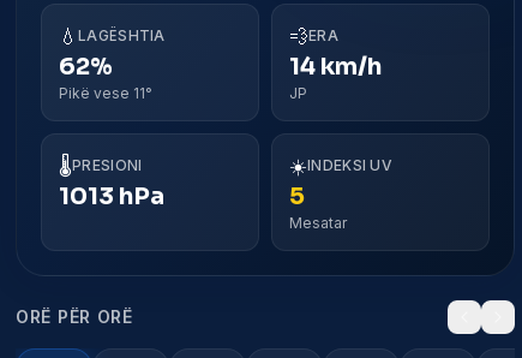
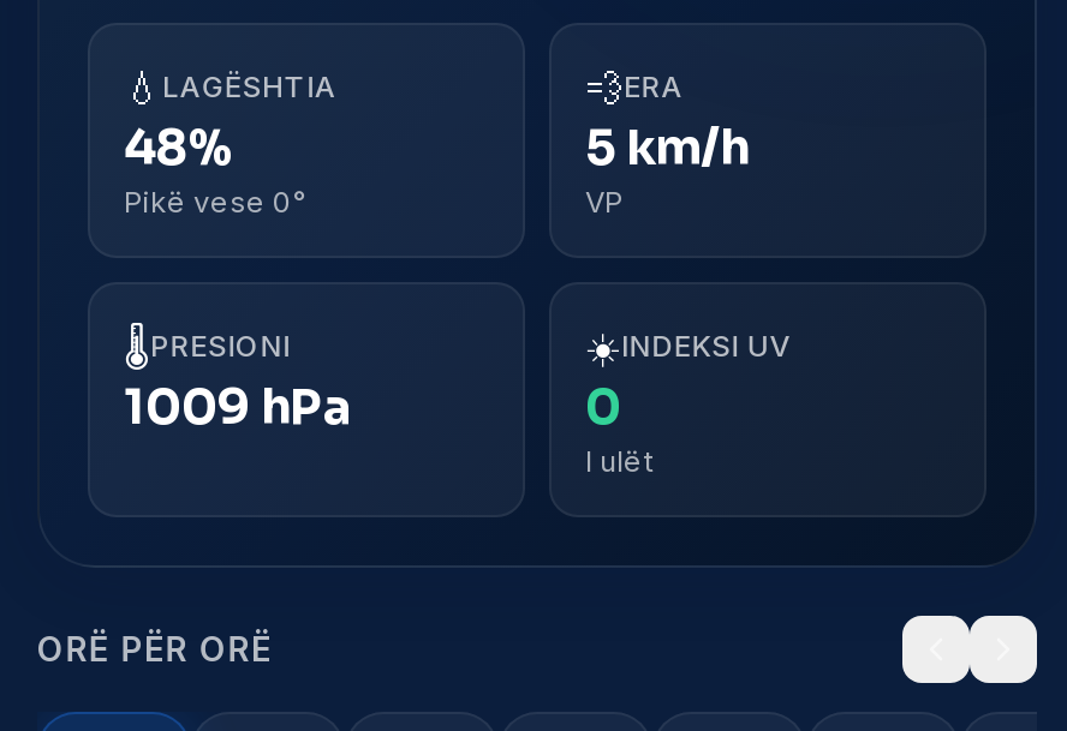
- 62%
+ 48%

- 14 km/h
- JP
+ 5 km/h
+ VP

- Pikë vese 11°
+ Pikë vese 0°

- 1013 hPa
+ 1009 hPa

- 5
- Mesatar
+ 0
+ I ulët
